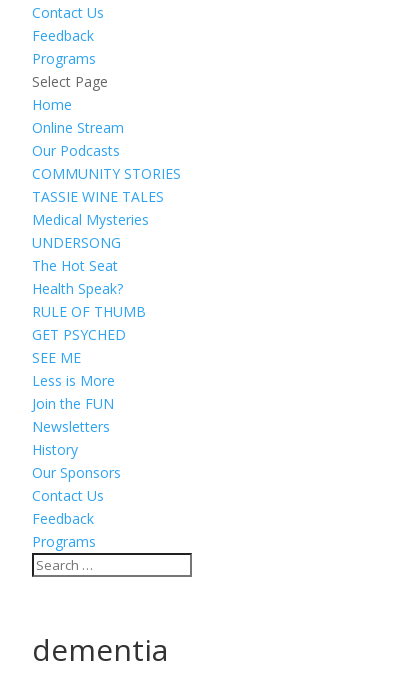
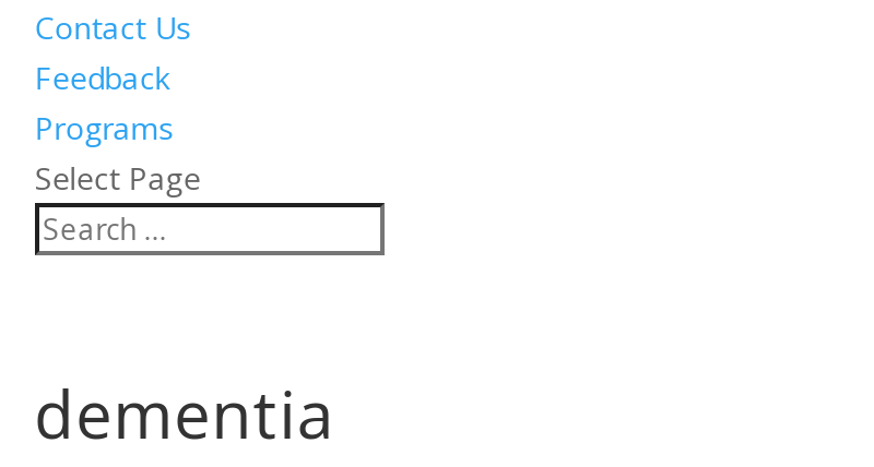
- Home
- Online Stream
- Our Podcasts
- COMMUNITY STORIES
- TASSIE WINE TALES
- Medical Mysteries
- UNDERSONG
- The Hot Seat
- Health Speak?
- RULE OF THUMB
- GET PSYCHED
- SEE ME
- Less is More
- Join the FUN
- Newsletters
- History
- Our Sponsors
- Contact Us
- Feedback
- Programs
